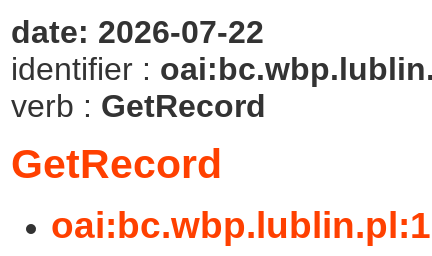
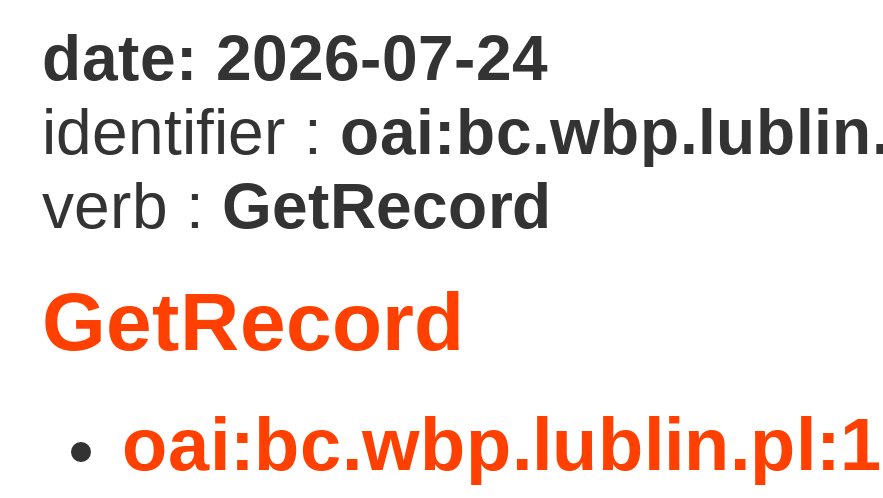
- date: 2026-07-22
+ date: 2026-07-24
